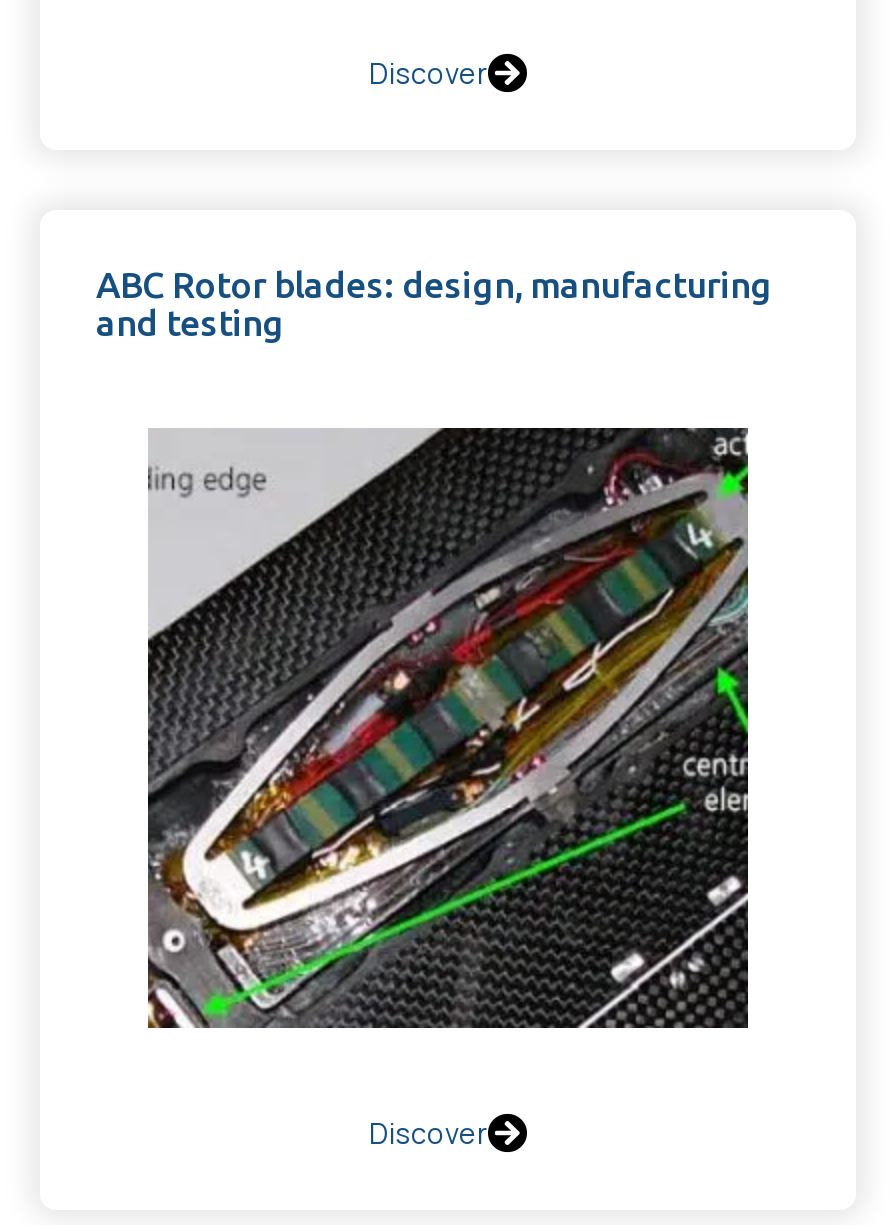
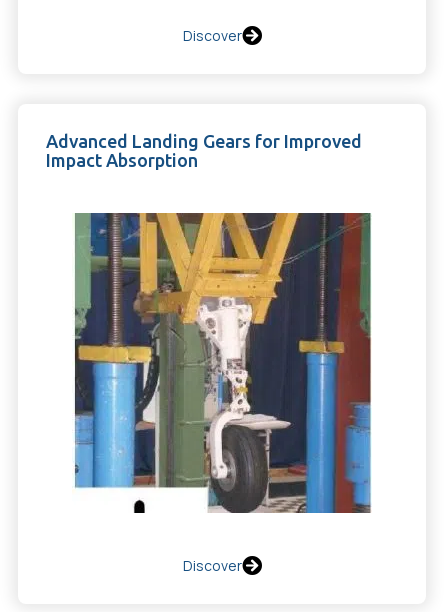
- ABC Rotor blades: design, manufacturing
- and testing
+ Advanced Landing Gears for Improved
+ Impact Absorption

- [image]
+ [image]
